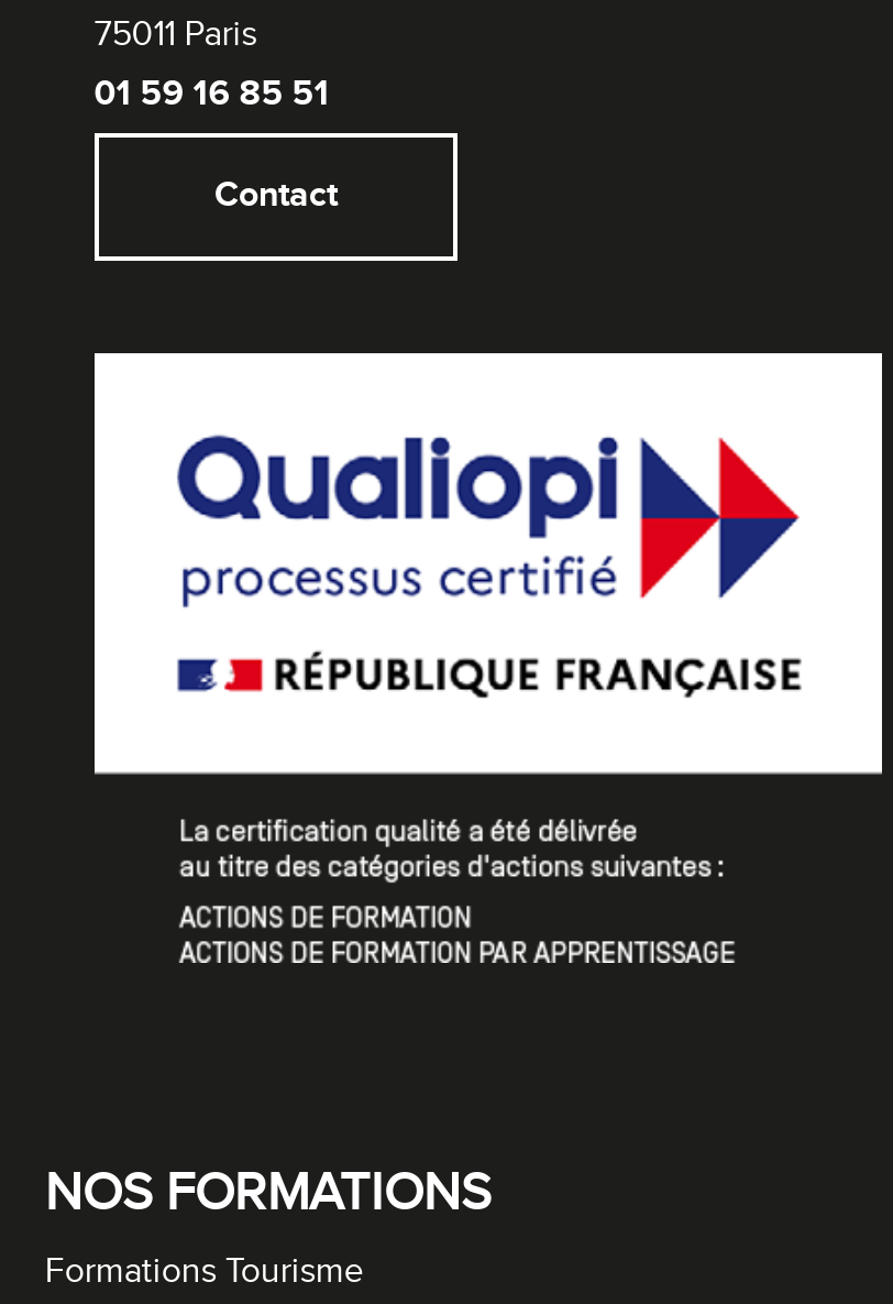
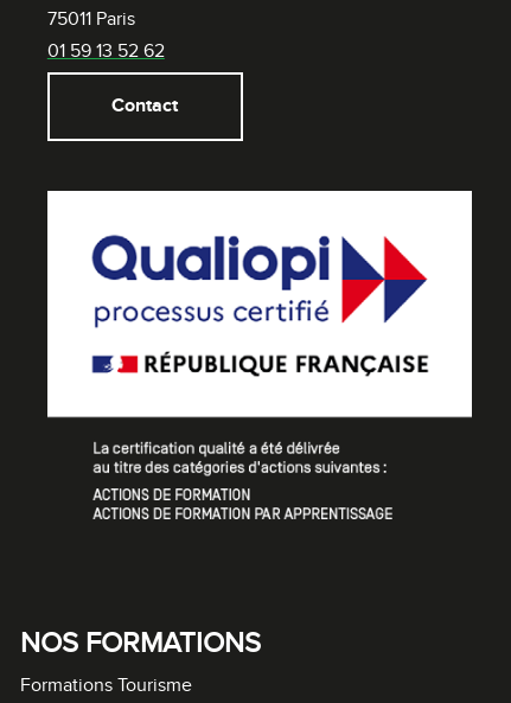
- 01 59 16 85 51
+ 01 59 13 52 62
